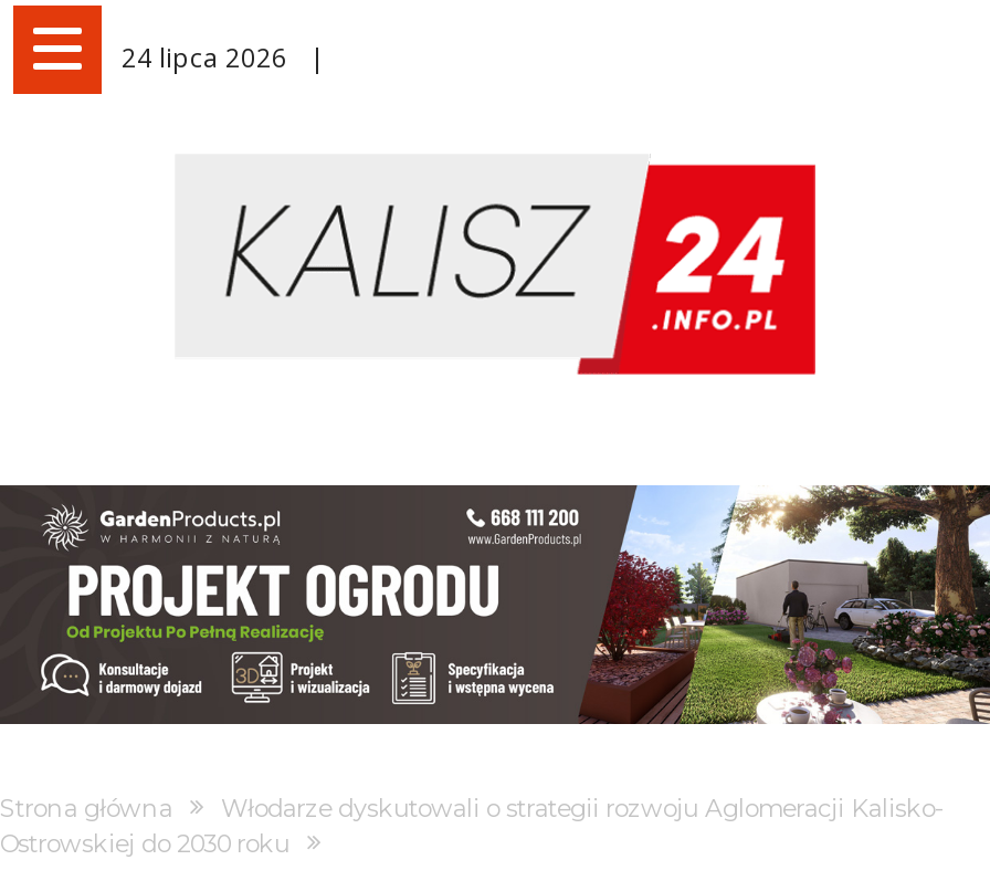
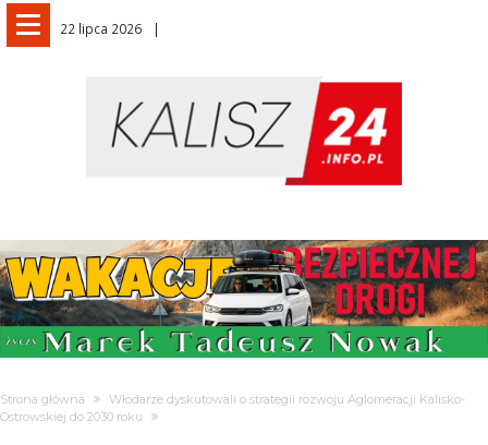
- 24 lipca 2026
+ 22 lipca 2026

- [image]
+ [image]
